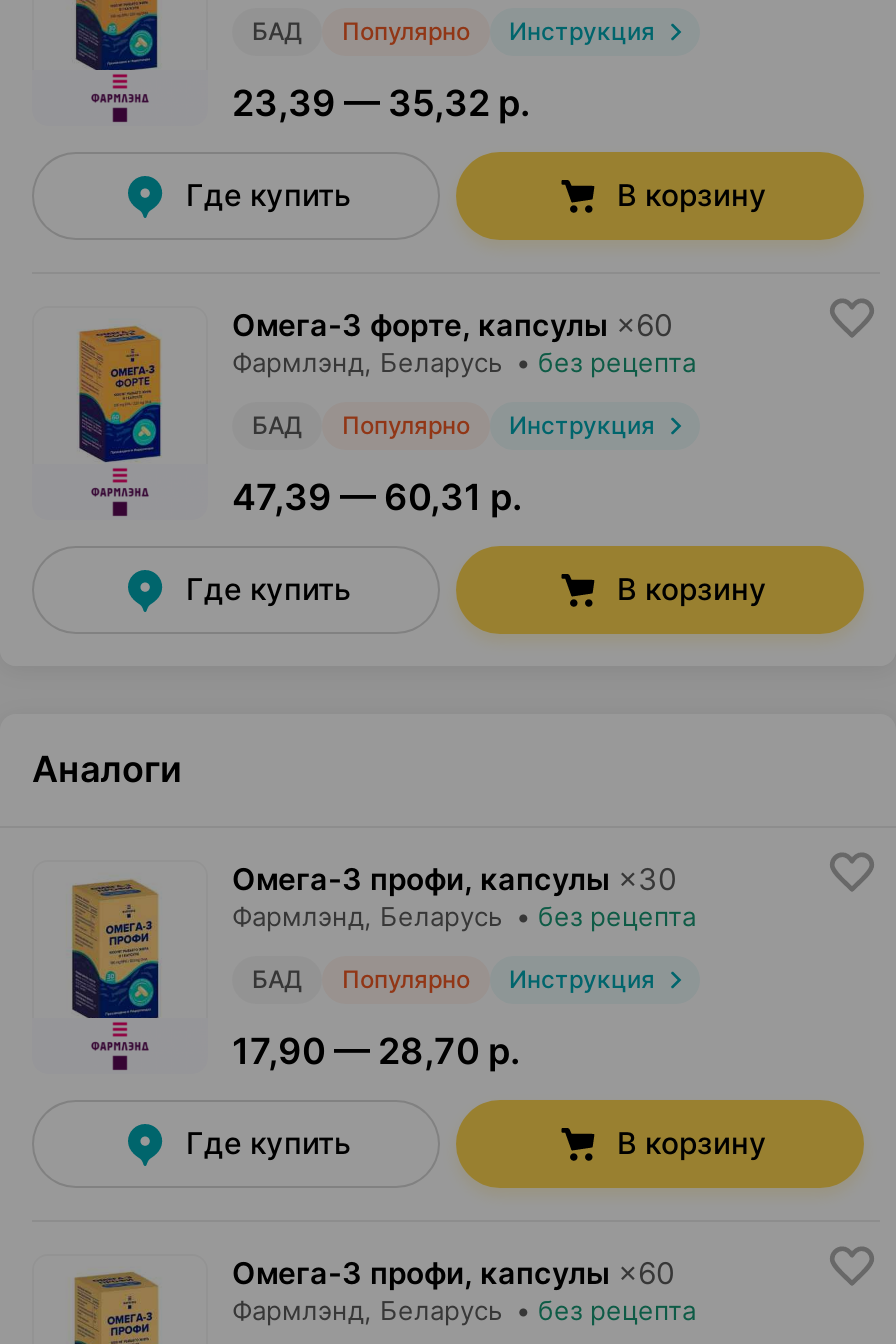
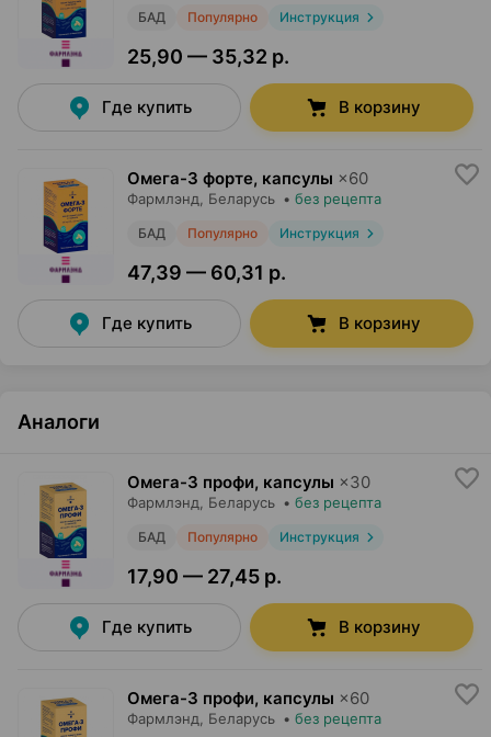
- 23,39 — 35,32 р.
+ 25,90 — 35,32 р.

- 17,90 — 28,70 р.
+ 17,90 — 27,45 р.
